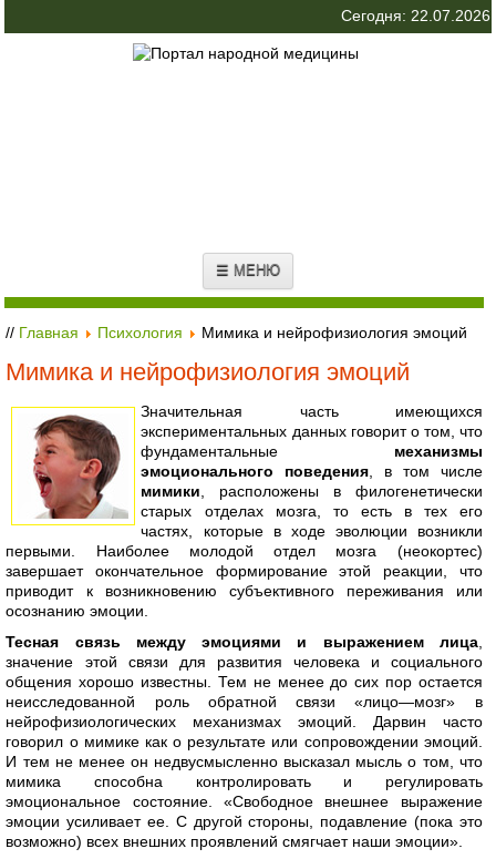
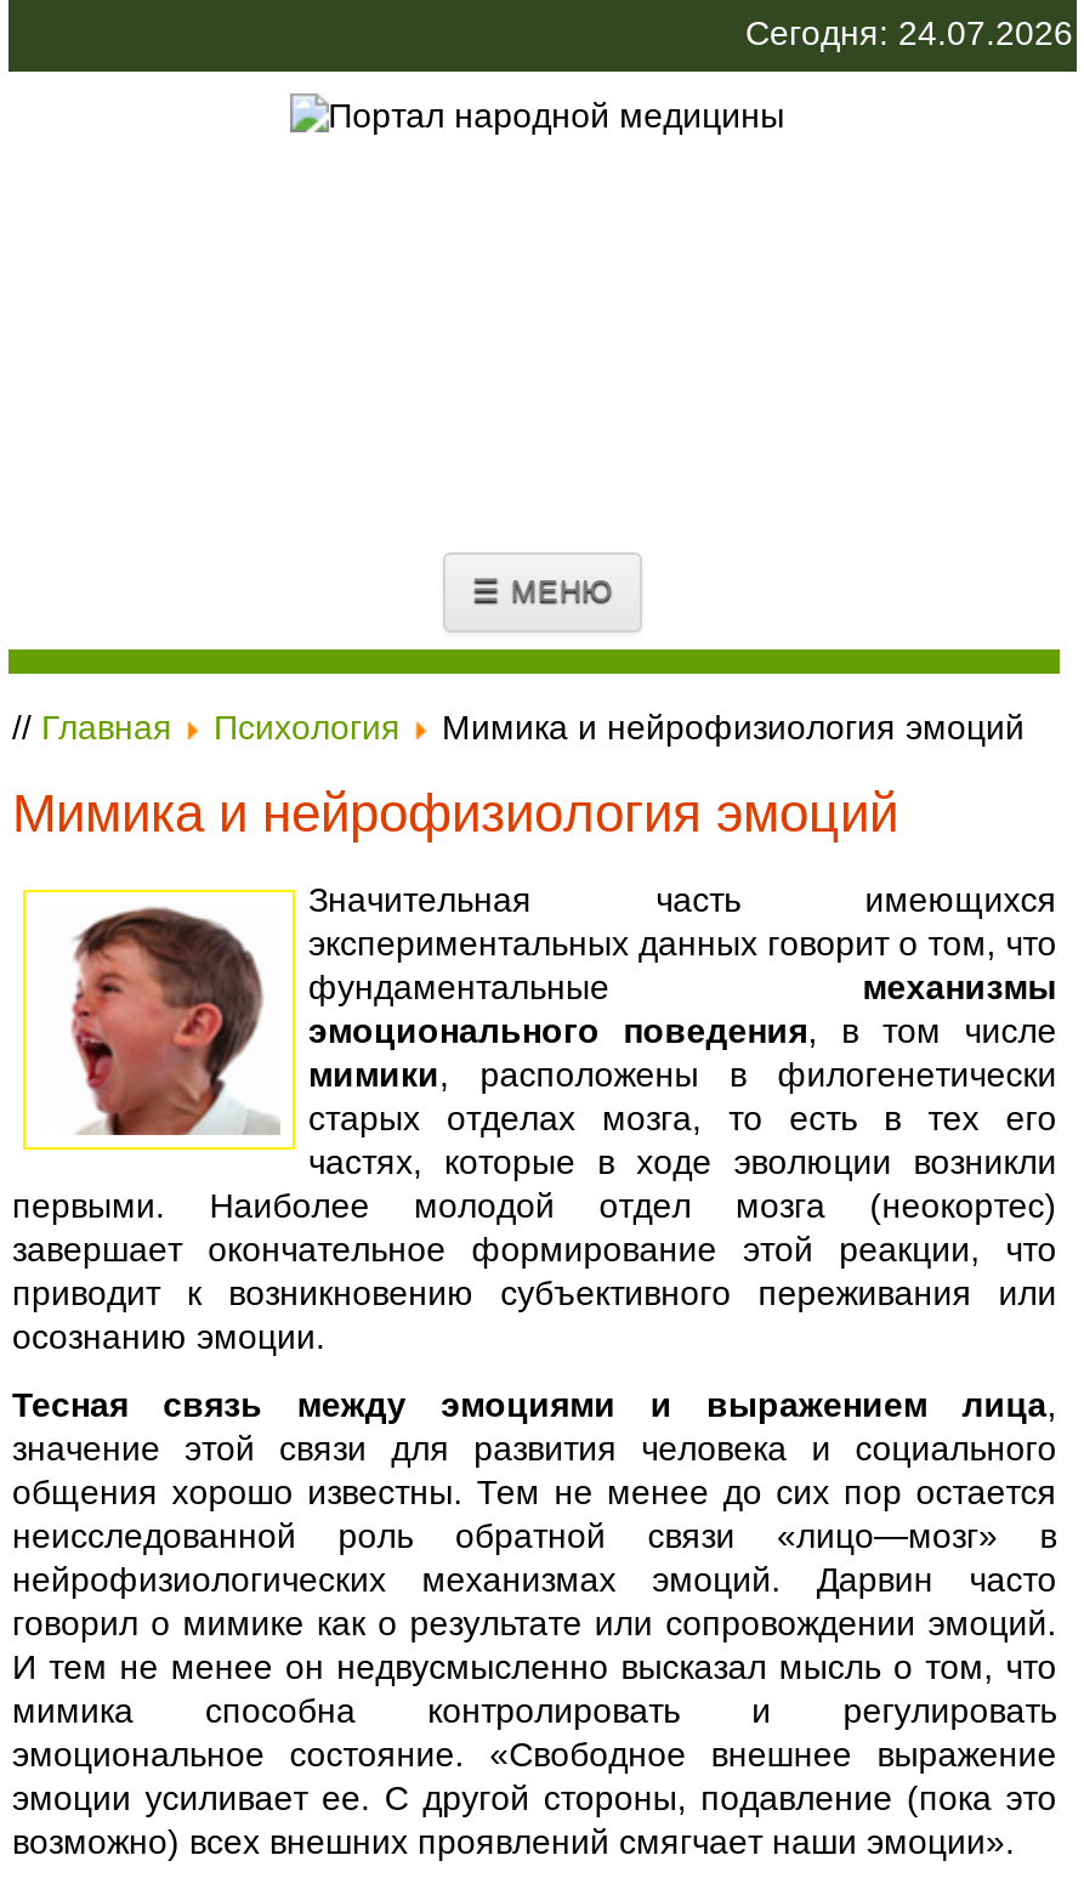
- Сегодня: 22.07.2026
+ Сегодня: 24.07.2026
